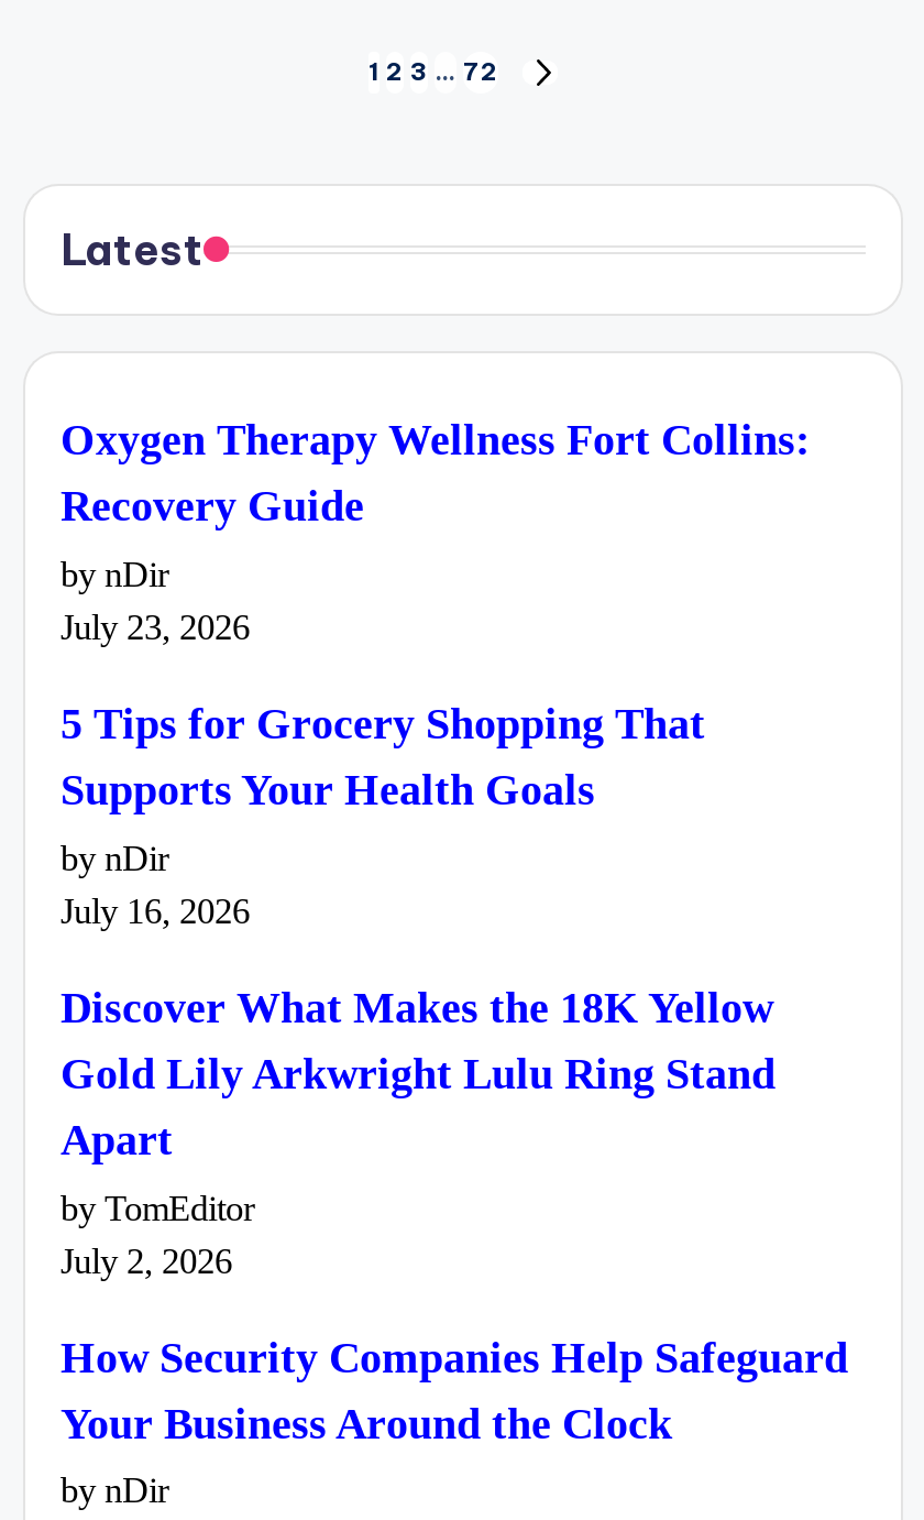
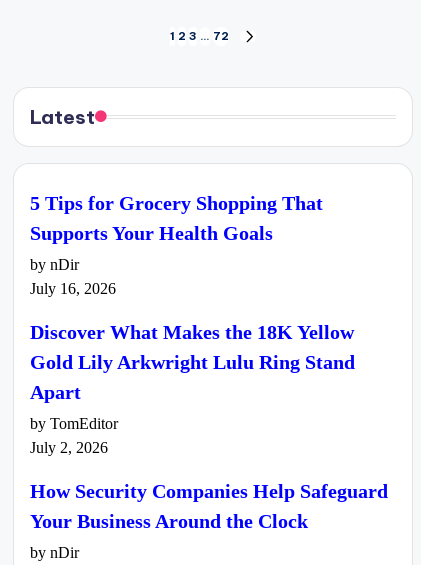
- Oxygen Therapy Wellness Fort Collins:
- Recovery Guide
- by nDir
- July 23, 2026
